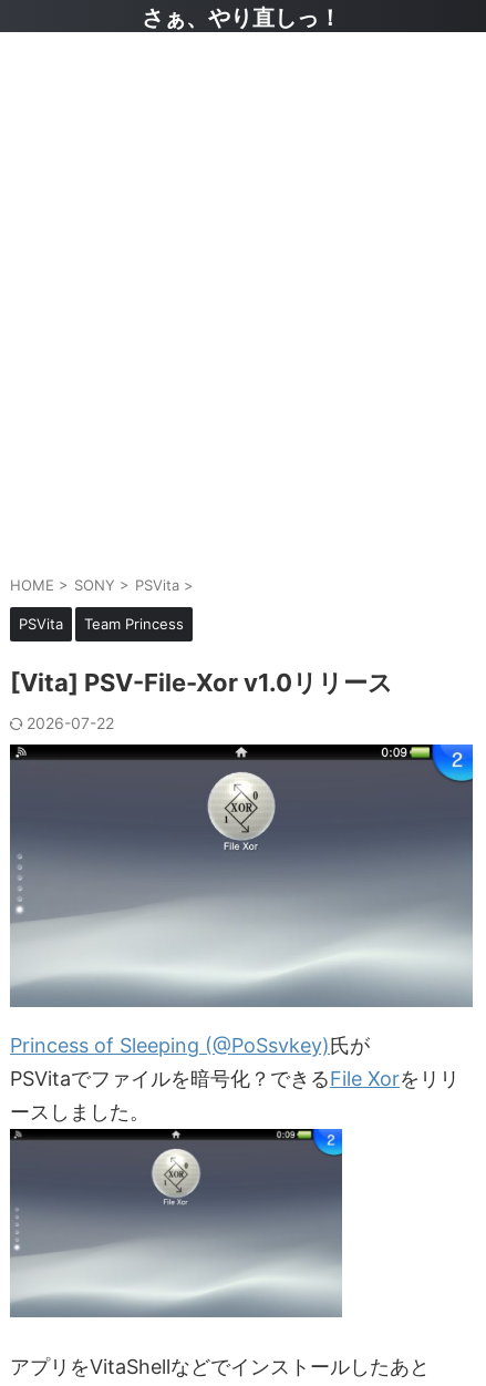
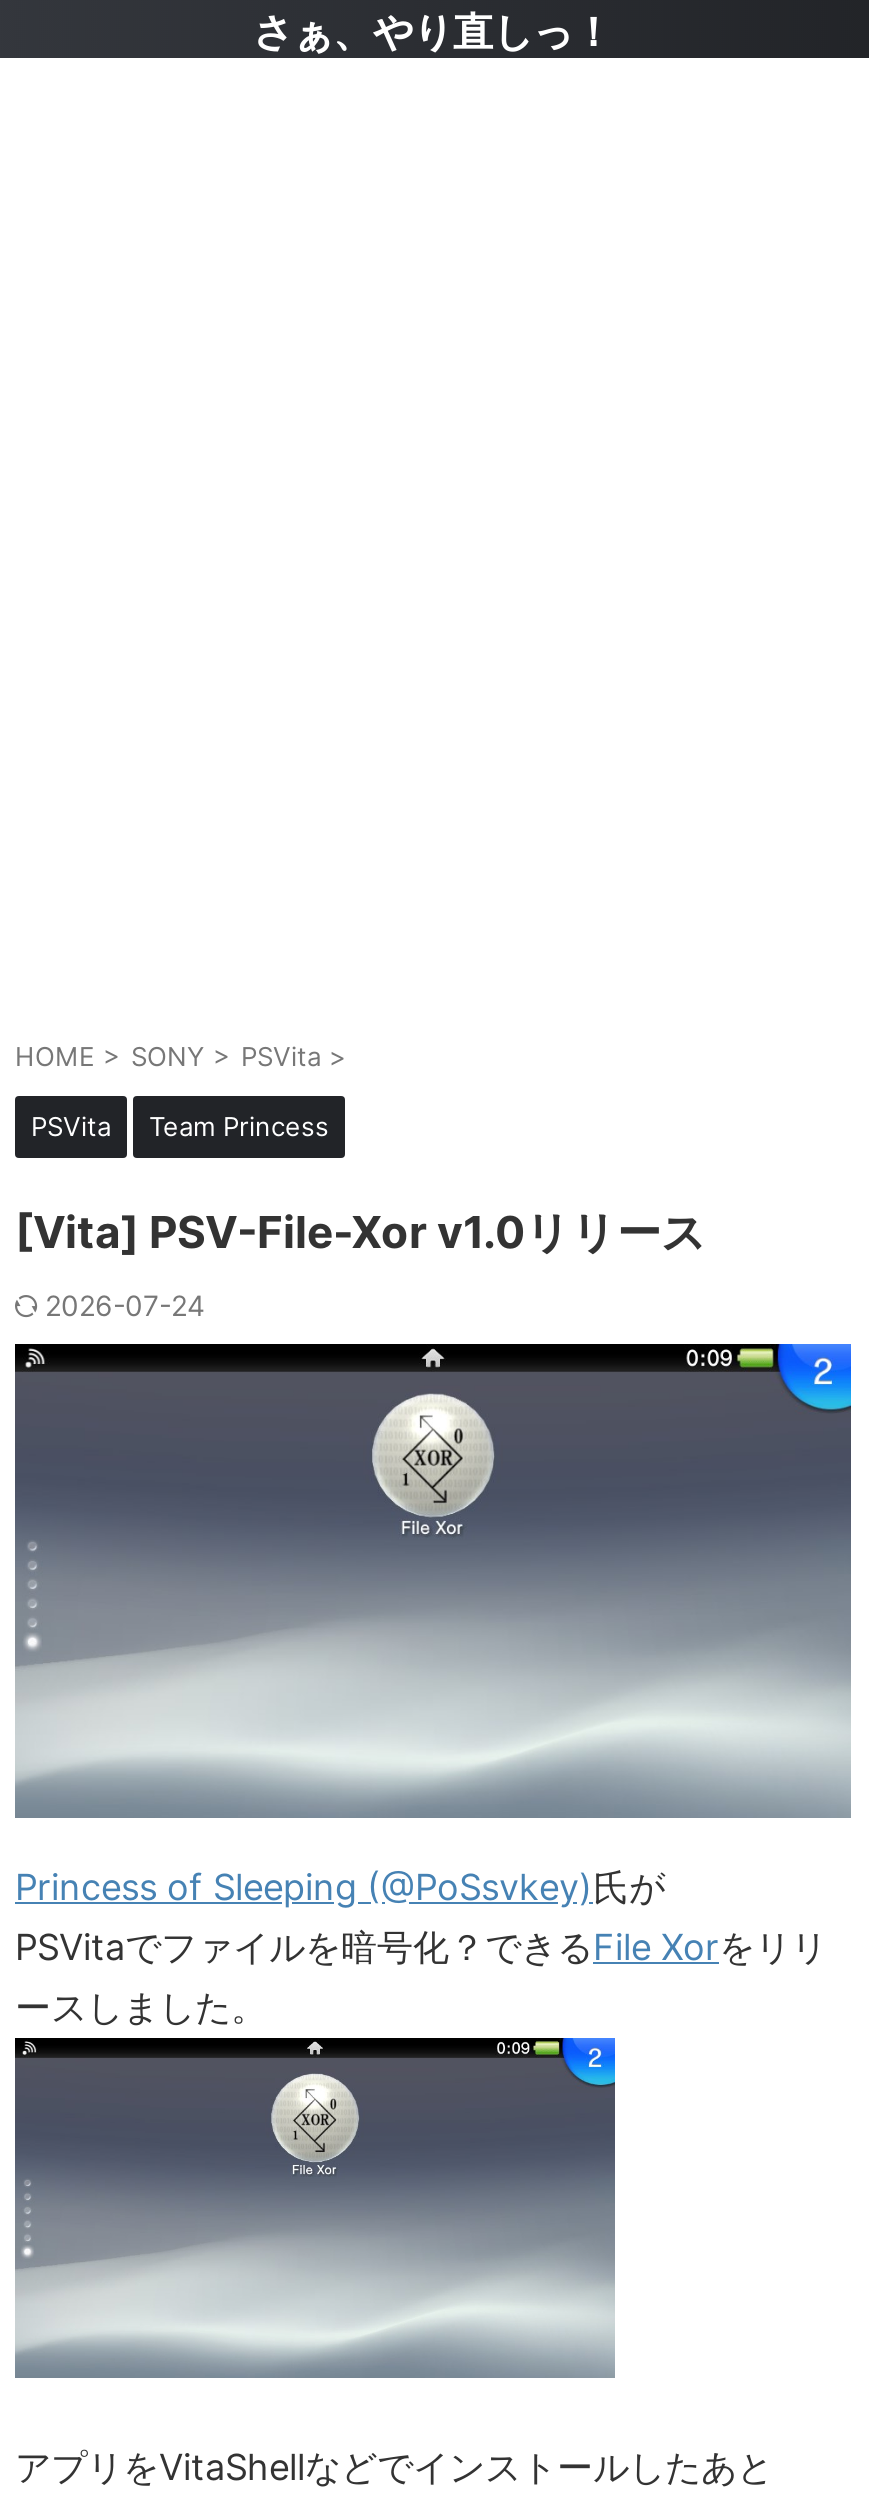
- 2026-07-22
+ 2026-07-24
